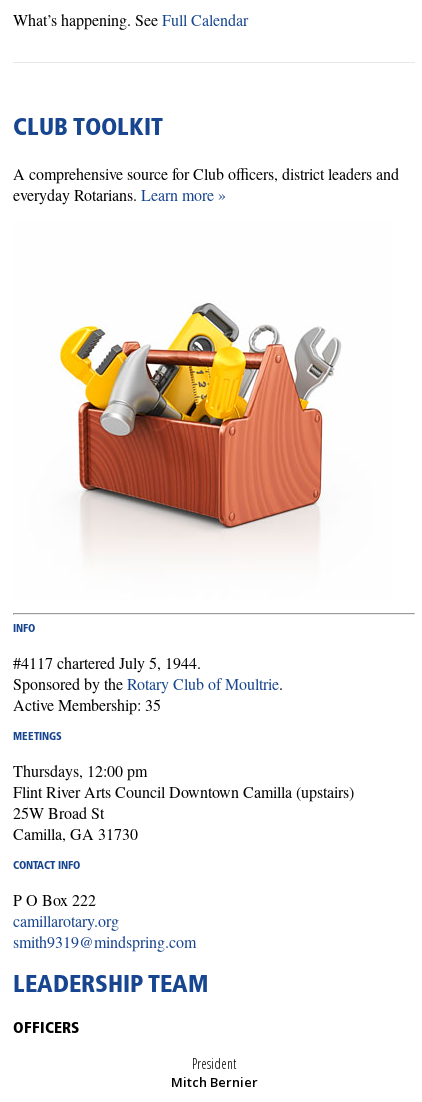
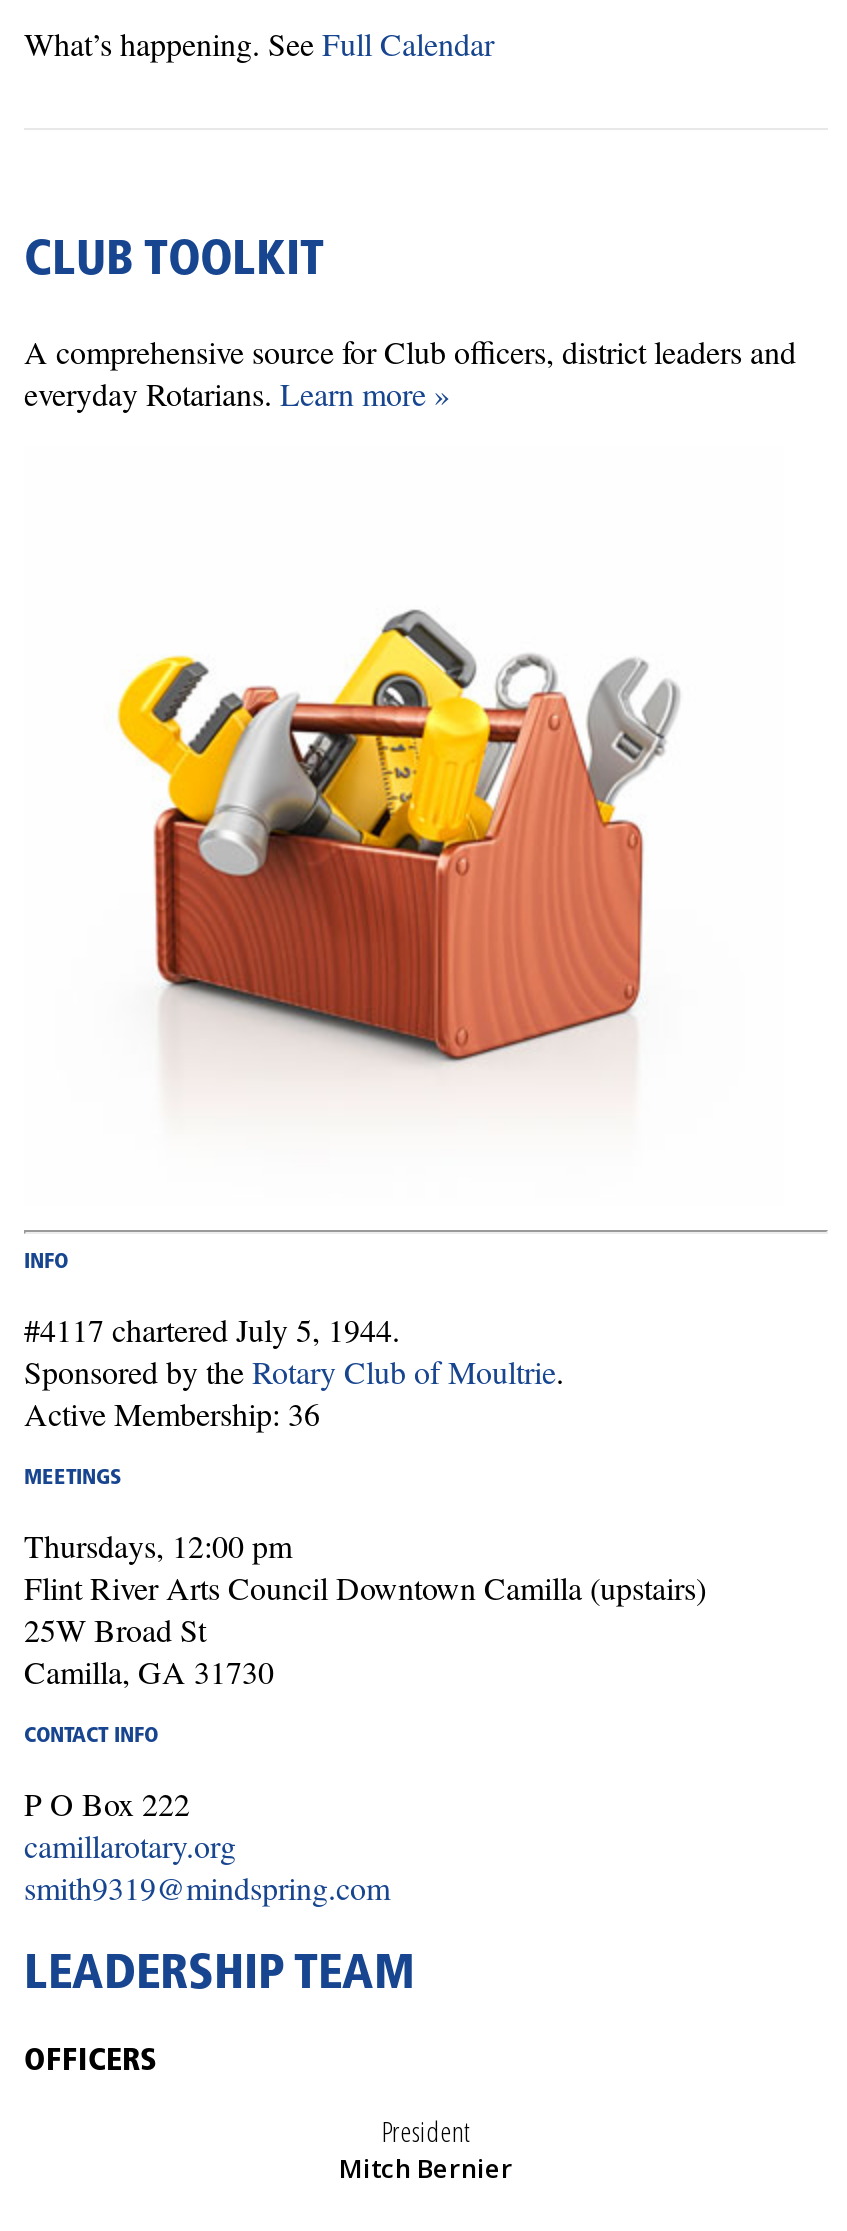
- Active Membership: 35
+ Active Membership: 36
